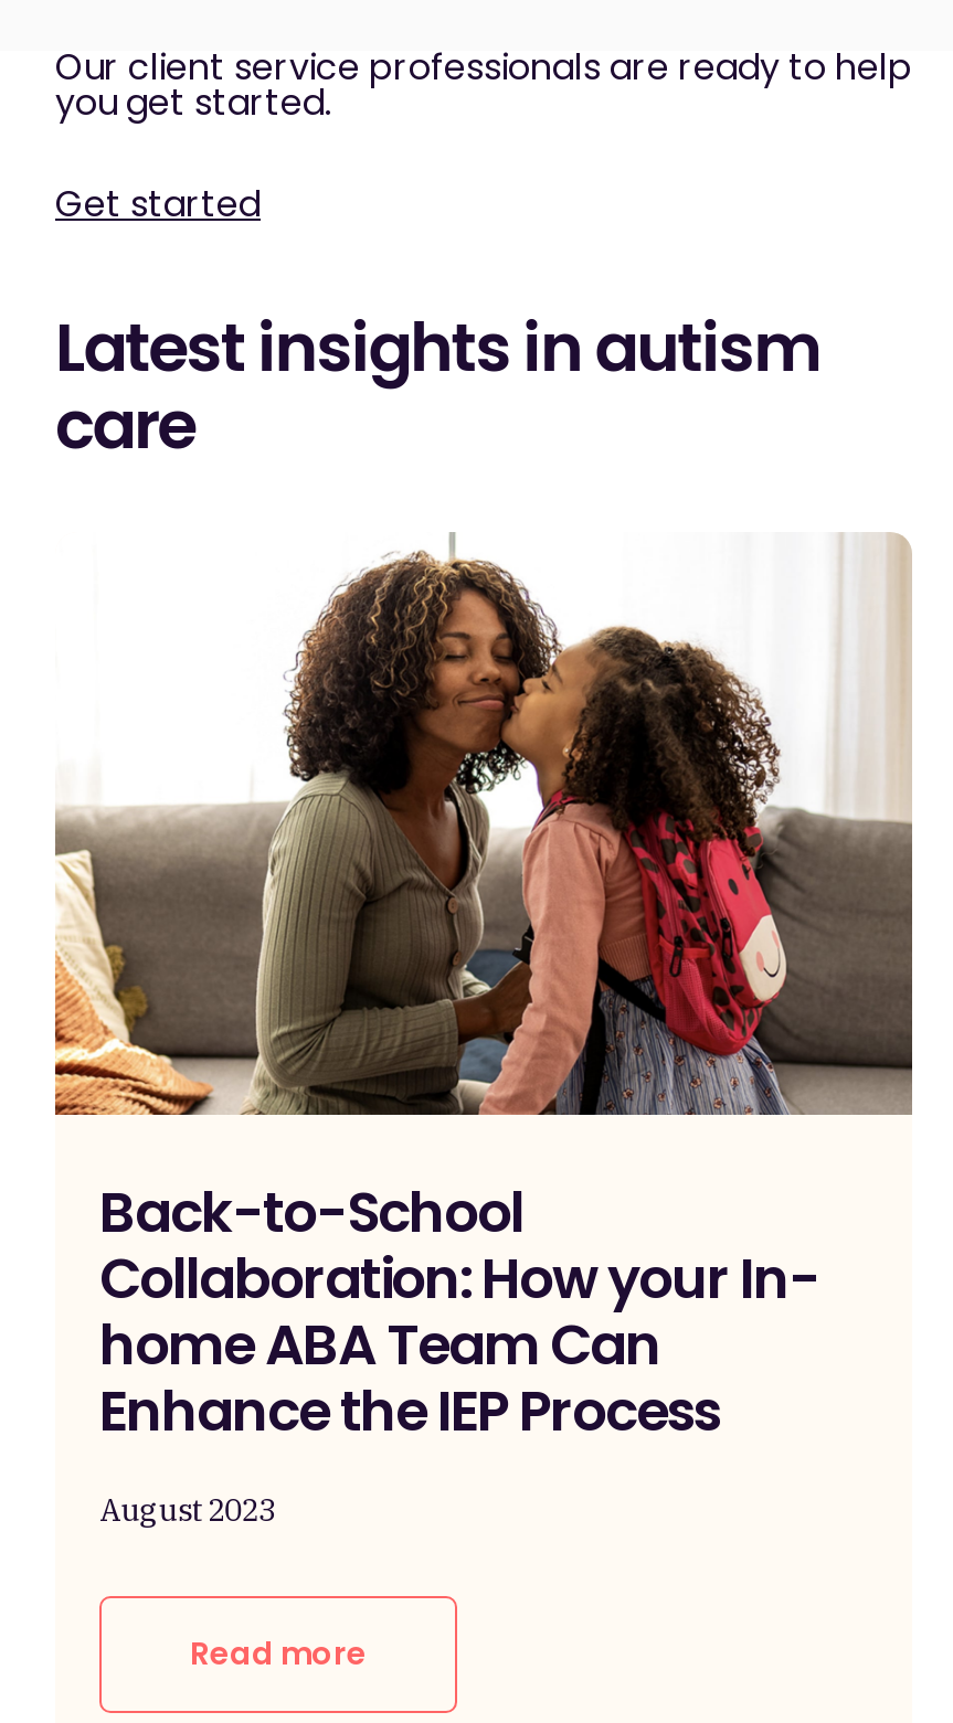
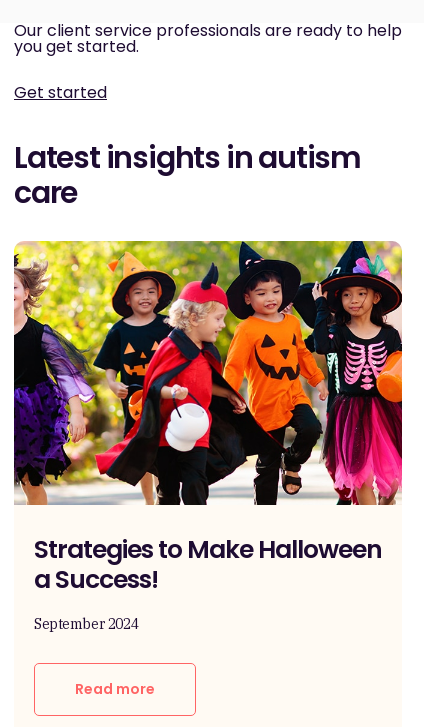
- [image]
- Back-to-School
- Collaboration: How your In-
- home ABA Team Can
- Enhance the IEP Process
+ [image]
+ Strategies to Make Halloween
+ a Success!

- August 2023
+ September 2024
